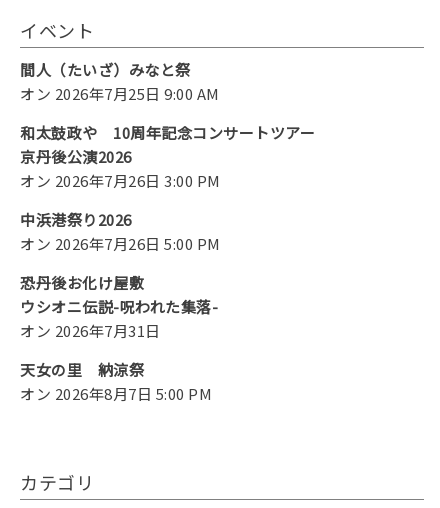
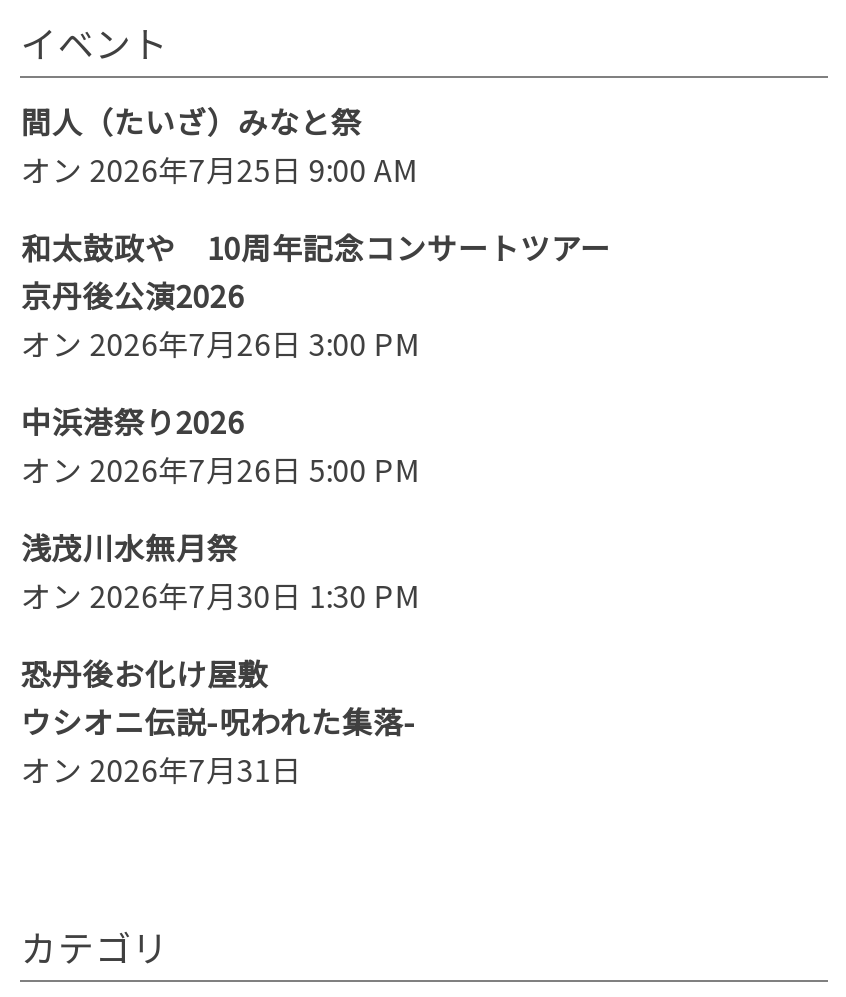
+ 浅茂川水無月祭
+ オン 2026年7月30日 1:30 PM

moved down: 恐丹後お化け屋敷 | ウシオニ伝説-呪われた集落- | オン 2026年7月31日

- 天女の里 納涼祭
- オン 2026年8月7日 5:00 PM
